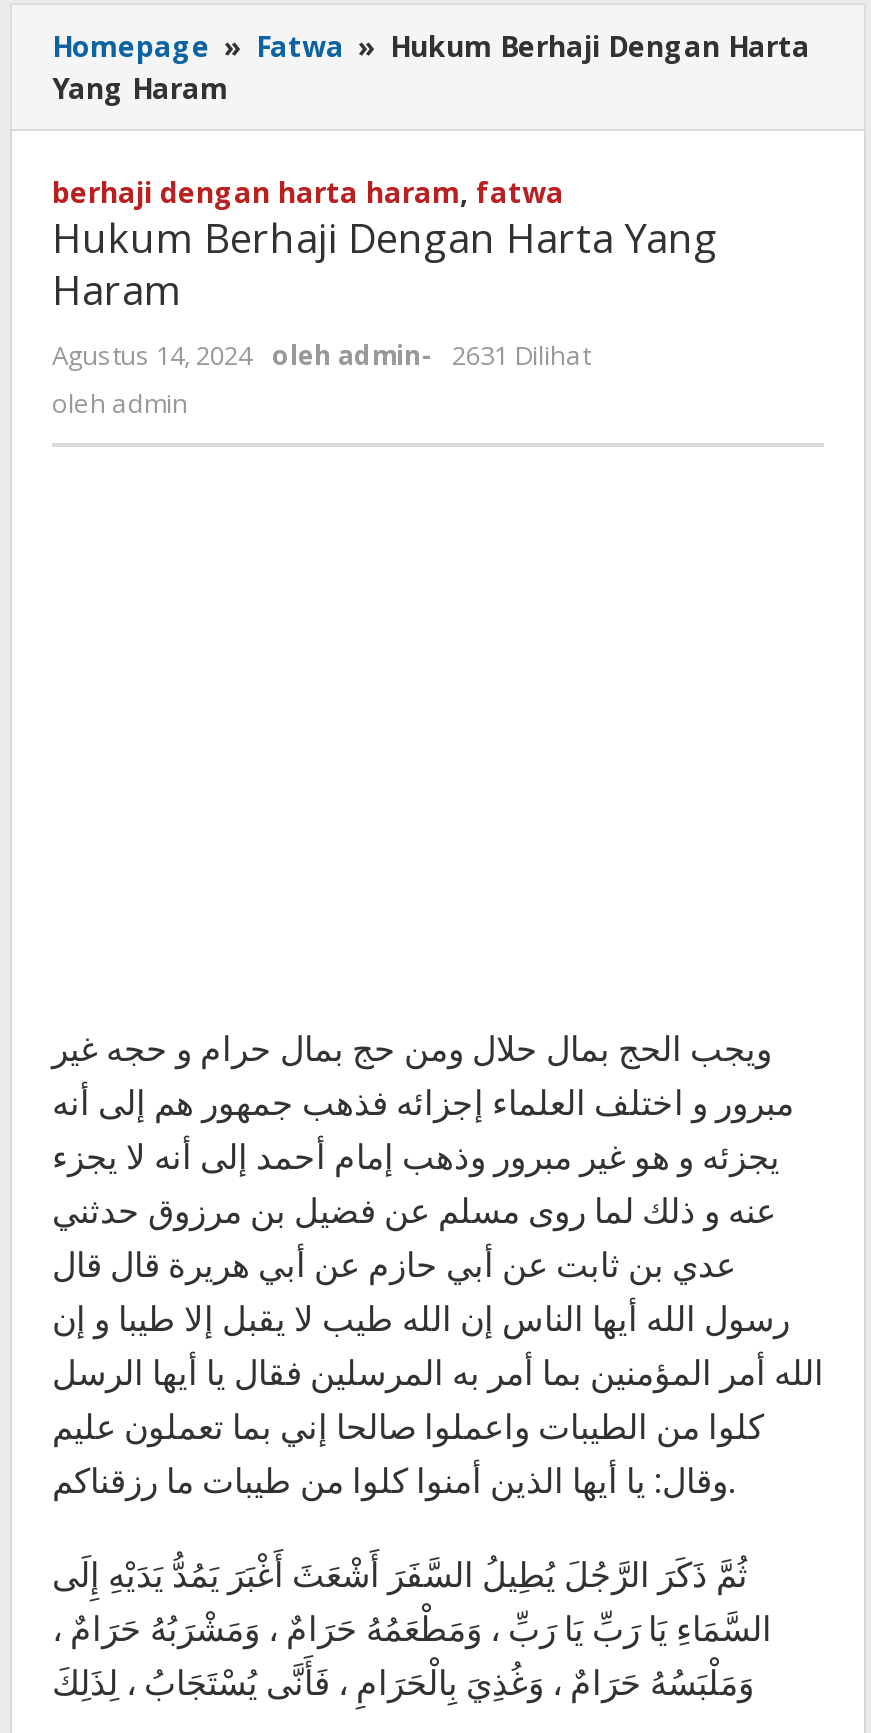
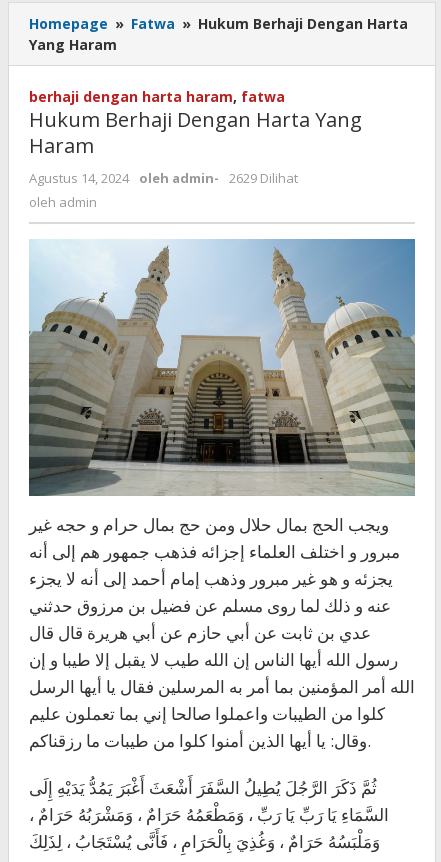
- Agustus 14, 2024 oleh admin- 2631 Dilihat
+ Agustus 14, 2024 oleh admin- 2629 Dilihat

+ [image]
